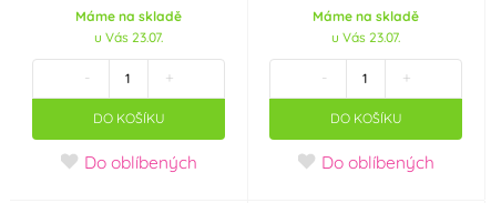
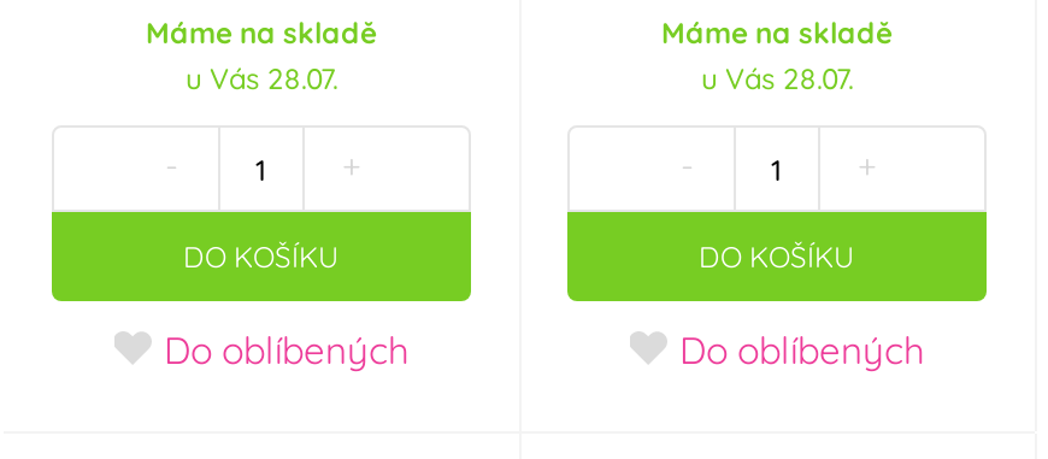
- u Vás 23.07.
+ u Vás 28.07.

- u Vás 23.07.
+ u Vás 28.07.
